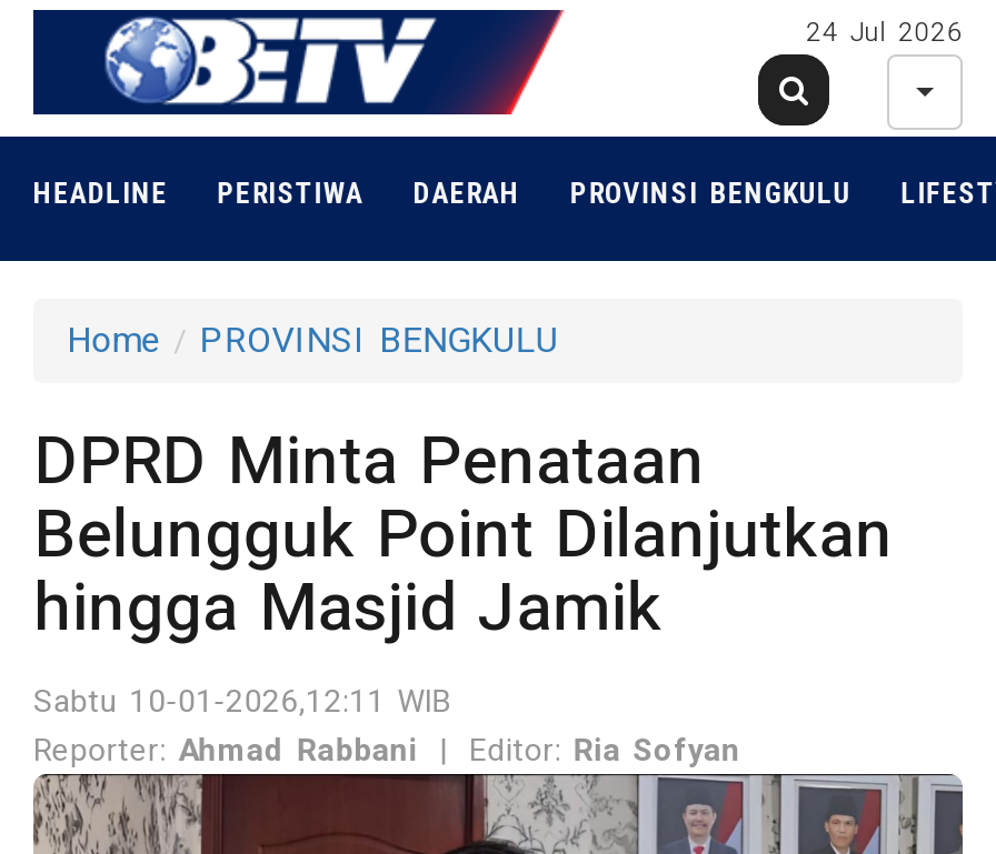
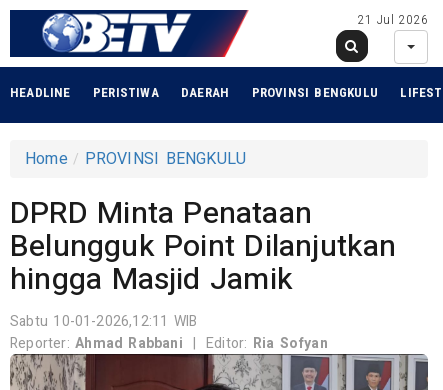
- 24 Jul 2026
+ 21 Jul 2026
